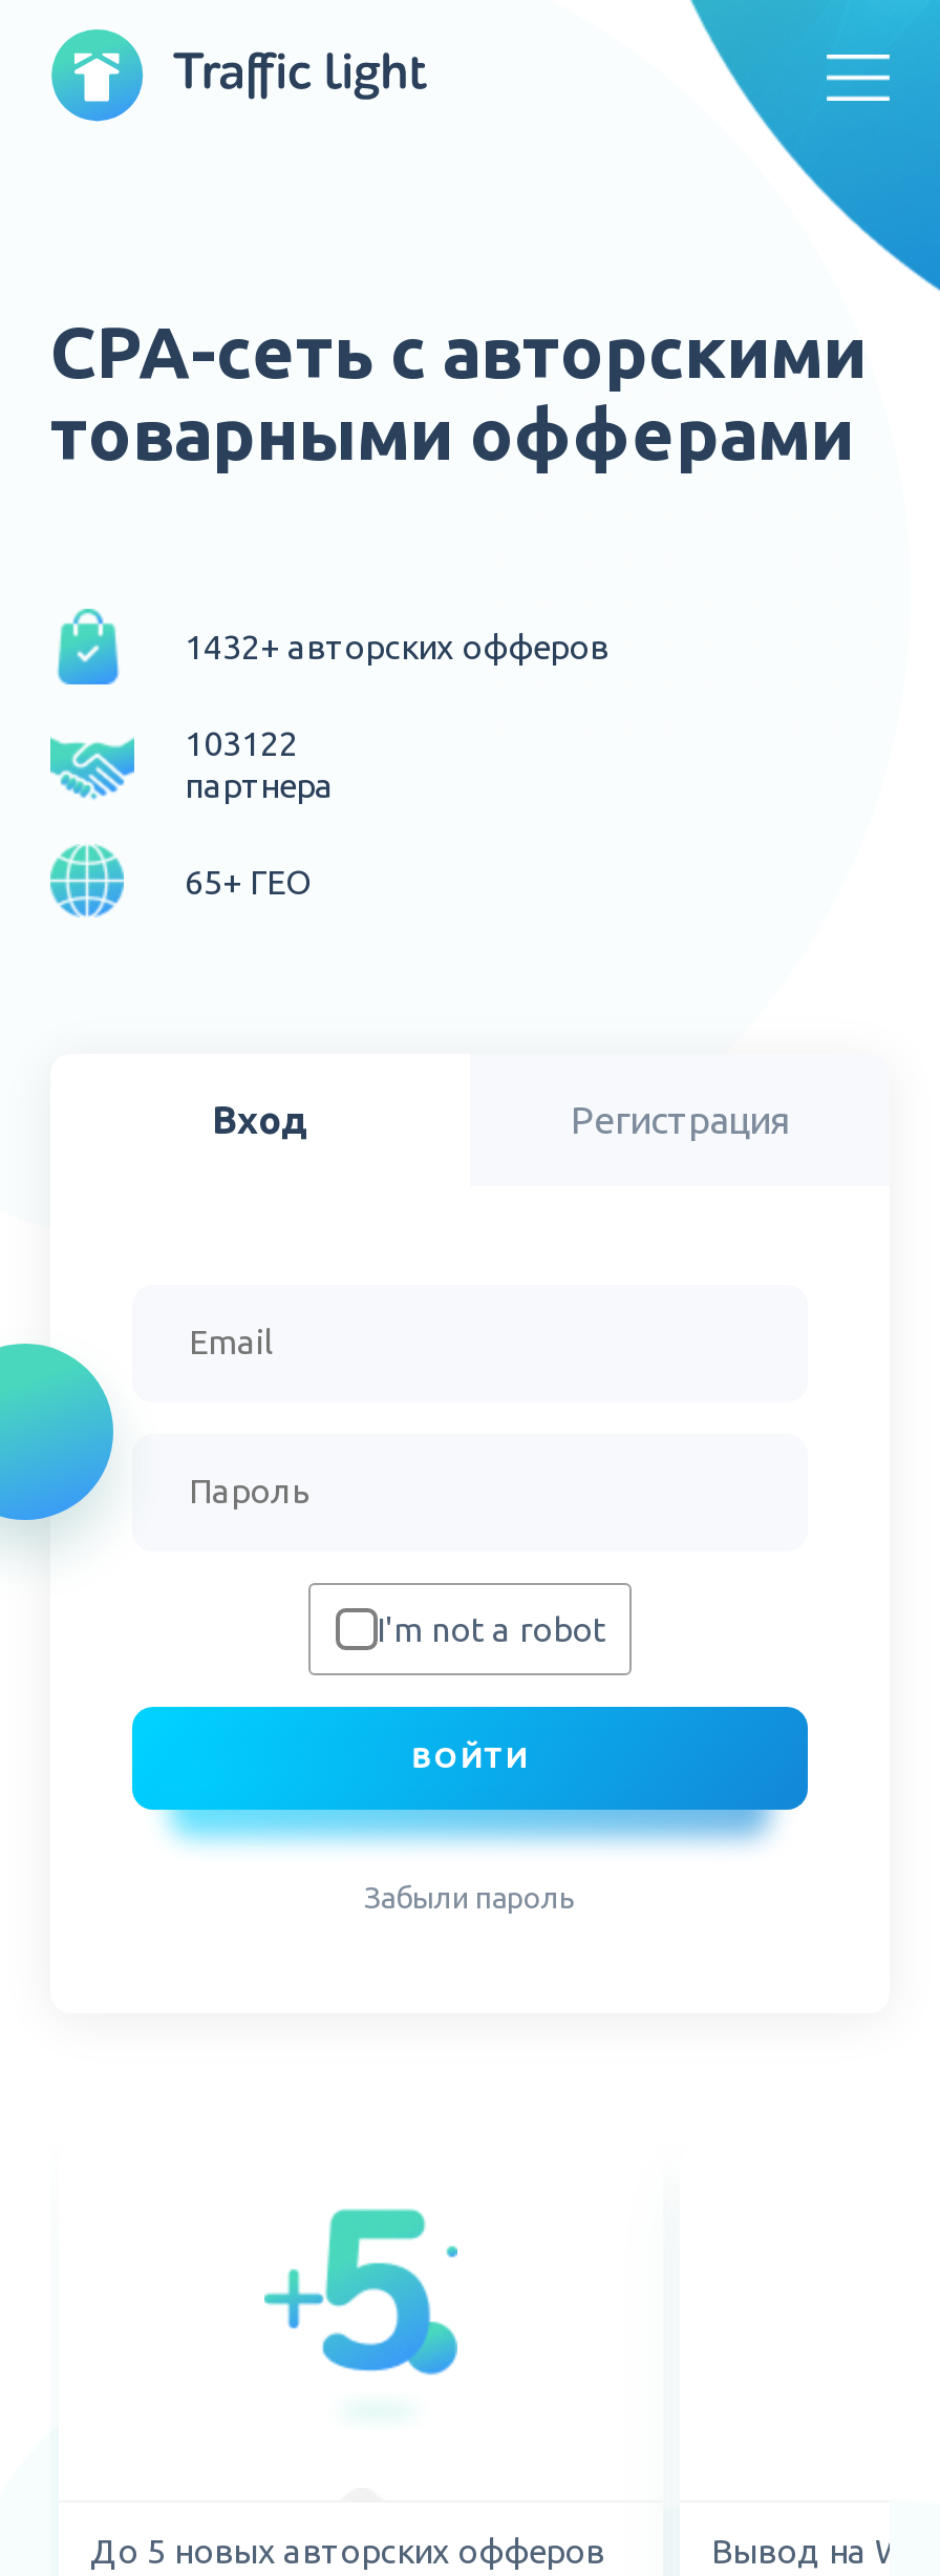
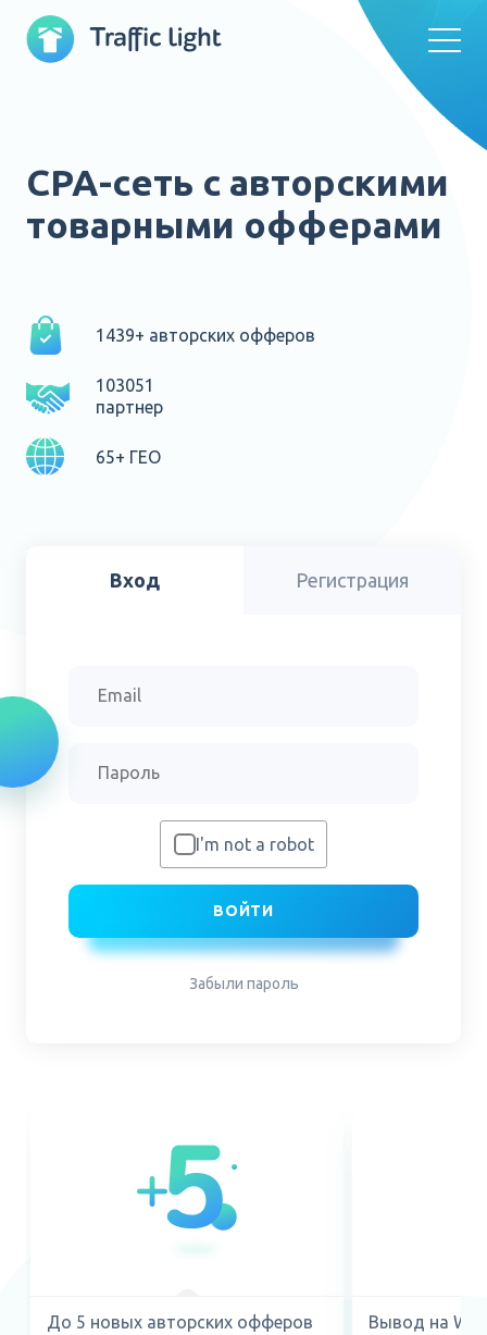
- 1432+ авторских офферов
+ 1439+ авторских офферов

- 103122
- партнера
+ 103051
+ партнер
